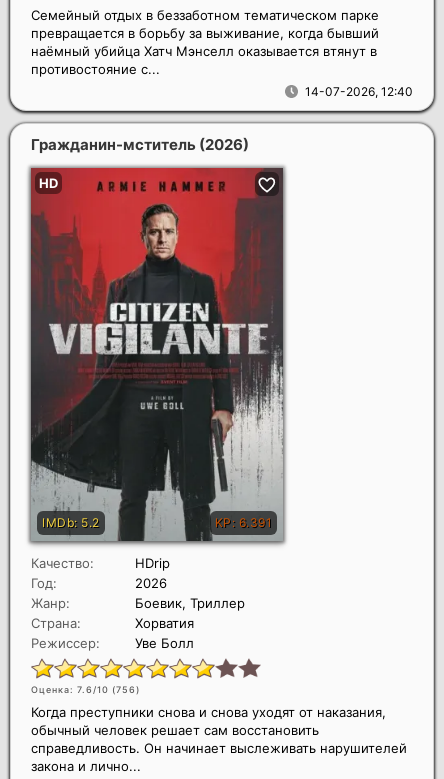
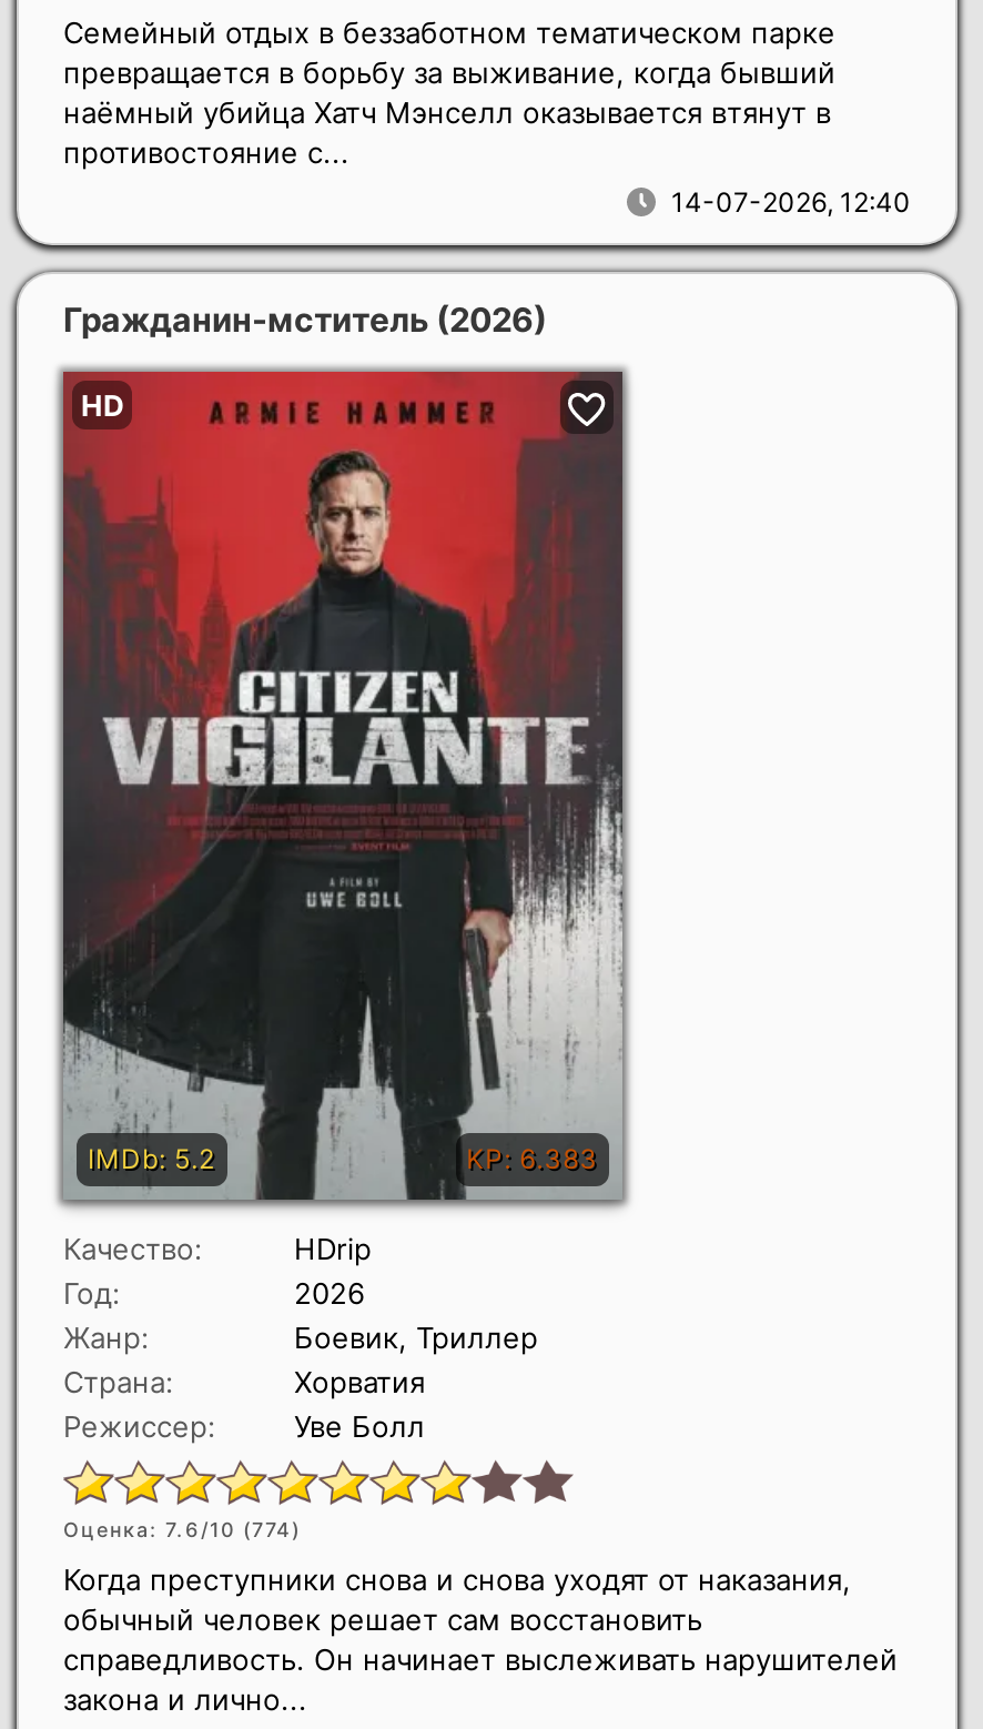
- Оценка: 7.6/10 (756)
+ Оценка: 7.6/10 (774)
